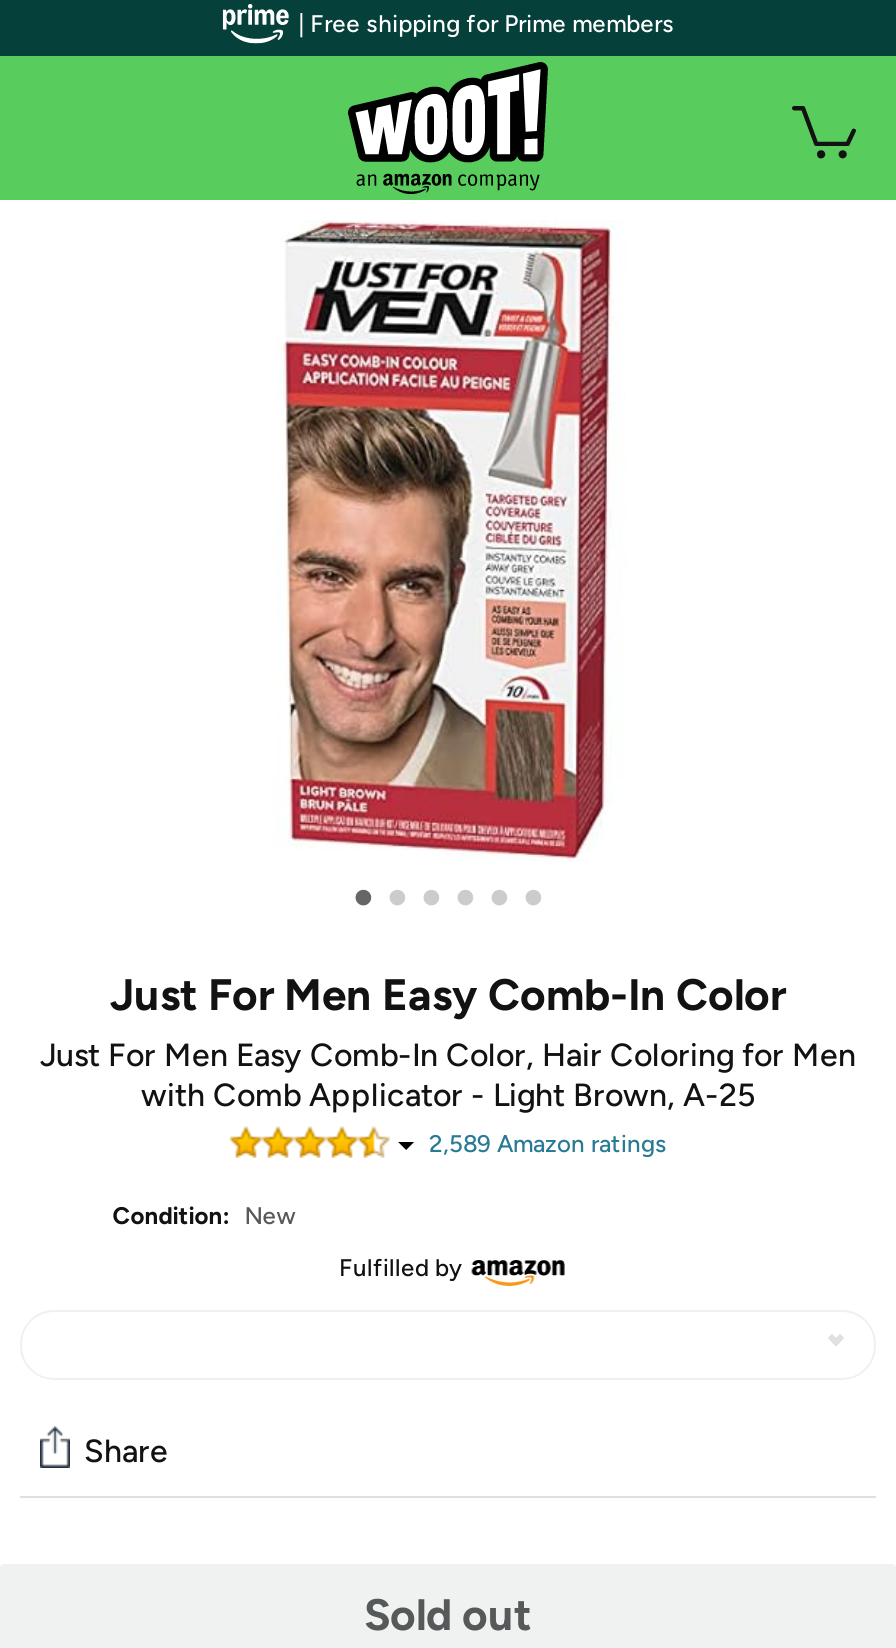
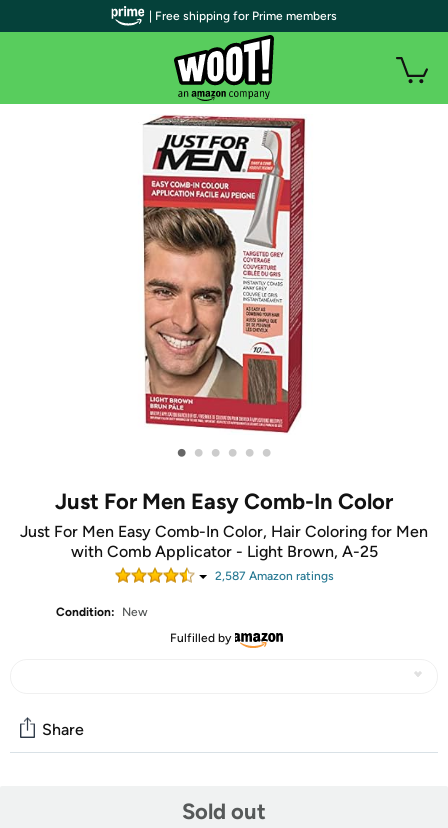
- 2,589 Amazon ratings
+ 2,587 Amazon ratings
